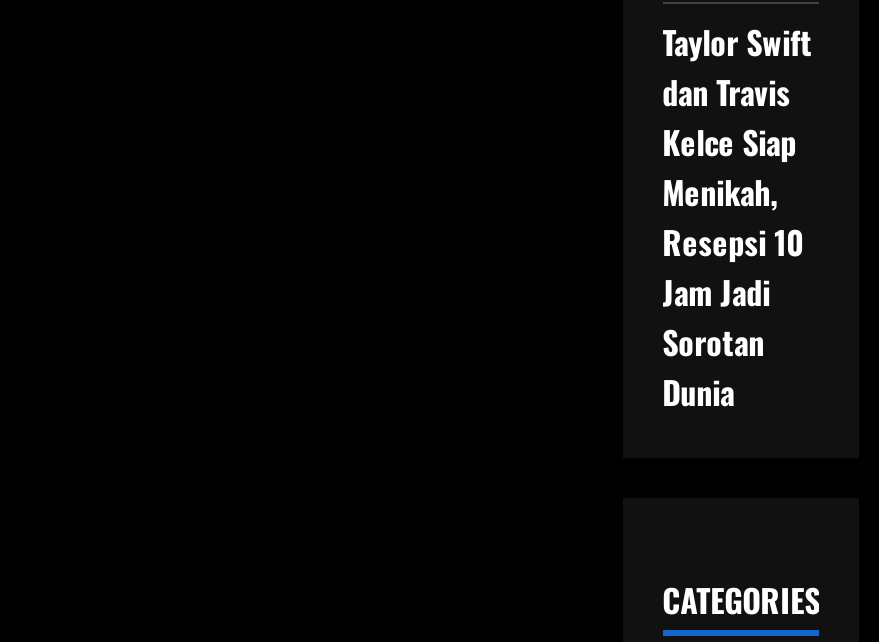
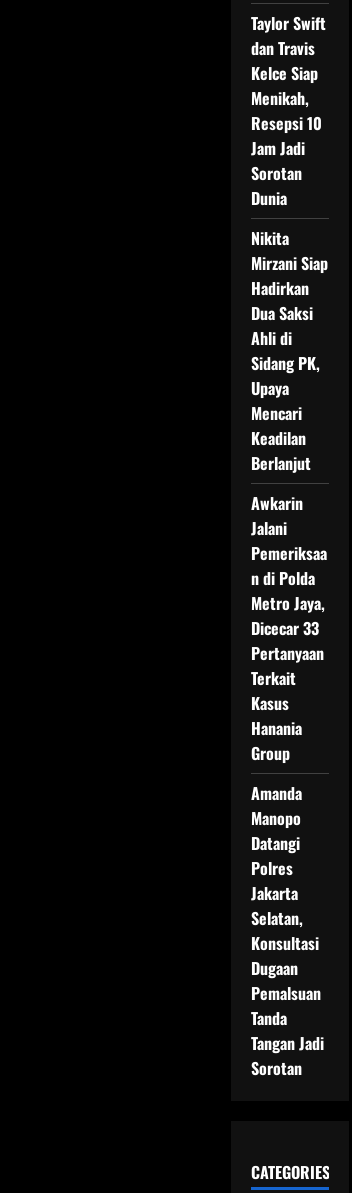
+ Nikita
+ Mirzani Siap
+ Hadirkan
+ Dua Saksi
+ Ahli di
+ Sidang PK,
+ Upaya
+ Mencari
+ Keadilan
+ Berlanjut
+ Awkarin
+ Jalani
+ Pemeriksaa
+ n di Polda
+ Metro Jaya,
+ Dicecar 33
+ Pertanyaan
+ Terkait
+ Kasus
+ Hanania
+ Group
+ Amanda
+ Manopo
+ Datangi
+ Polres
+ Jakarta
+ Selatan,
+ Konsultasi
+ Dugaan
+ Pemalsuan
+ Tanda
+ Tangan Jadi
+ Sorotan
